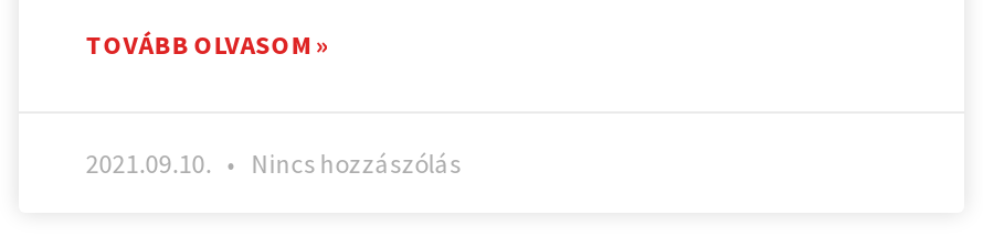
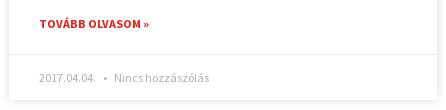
- 2021.09.10. Nincs hozzászólás
+ 2017.04.04. Nincs hozzászólás
